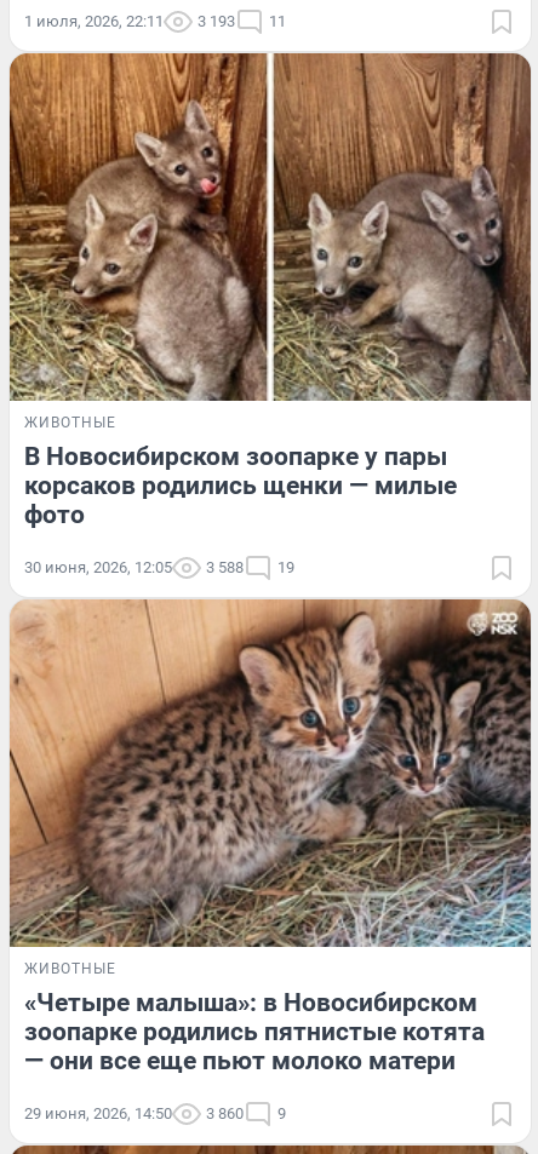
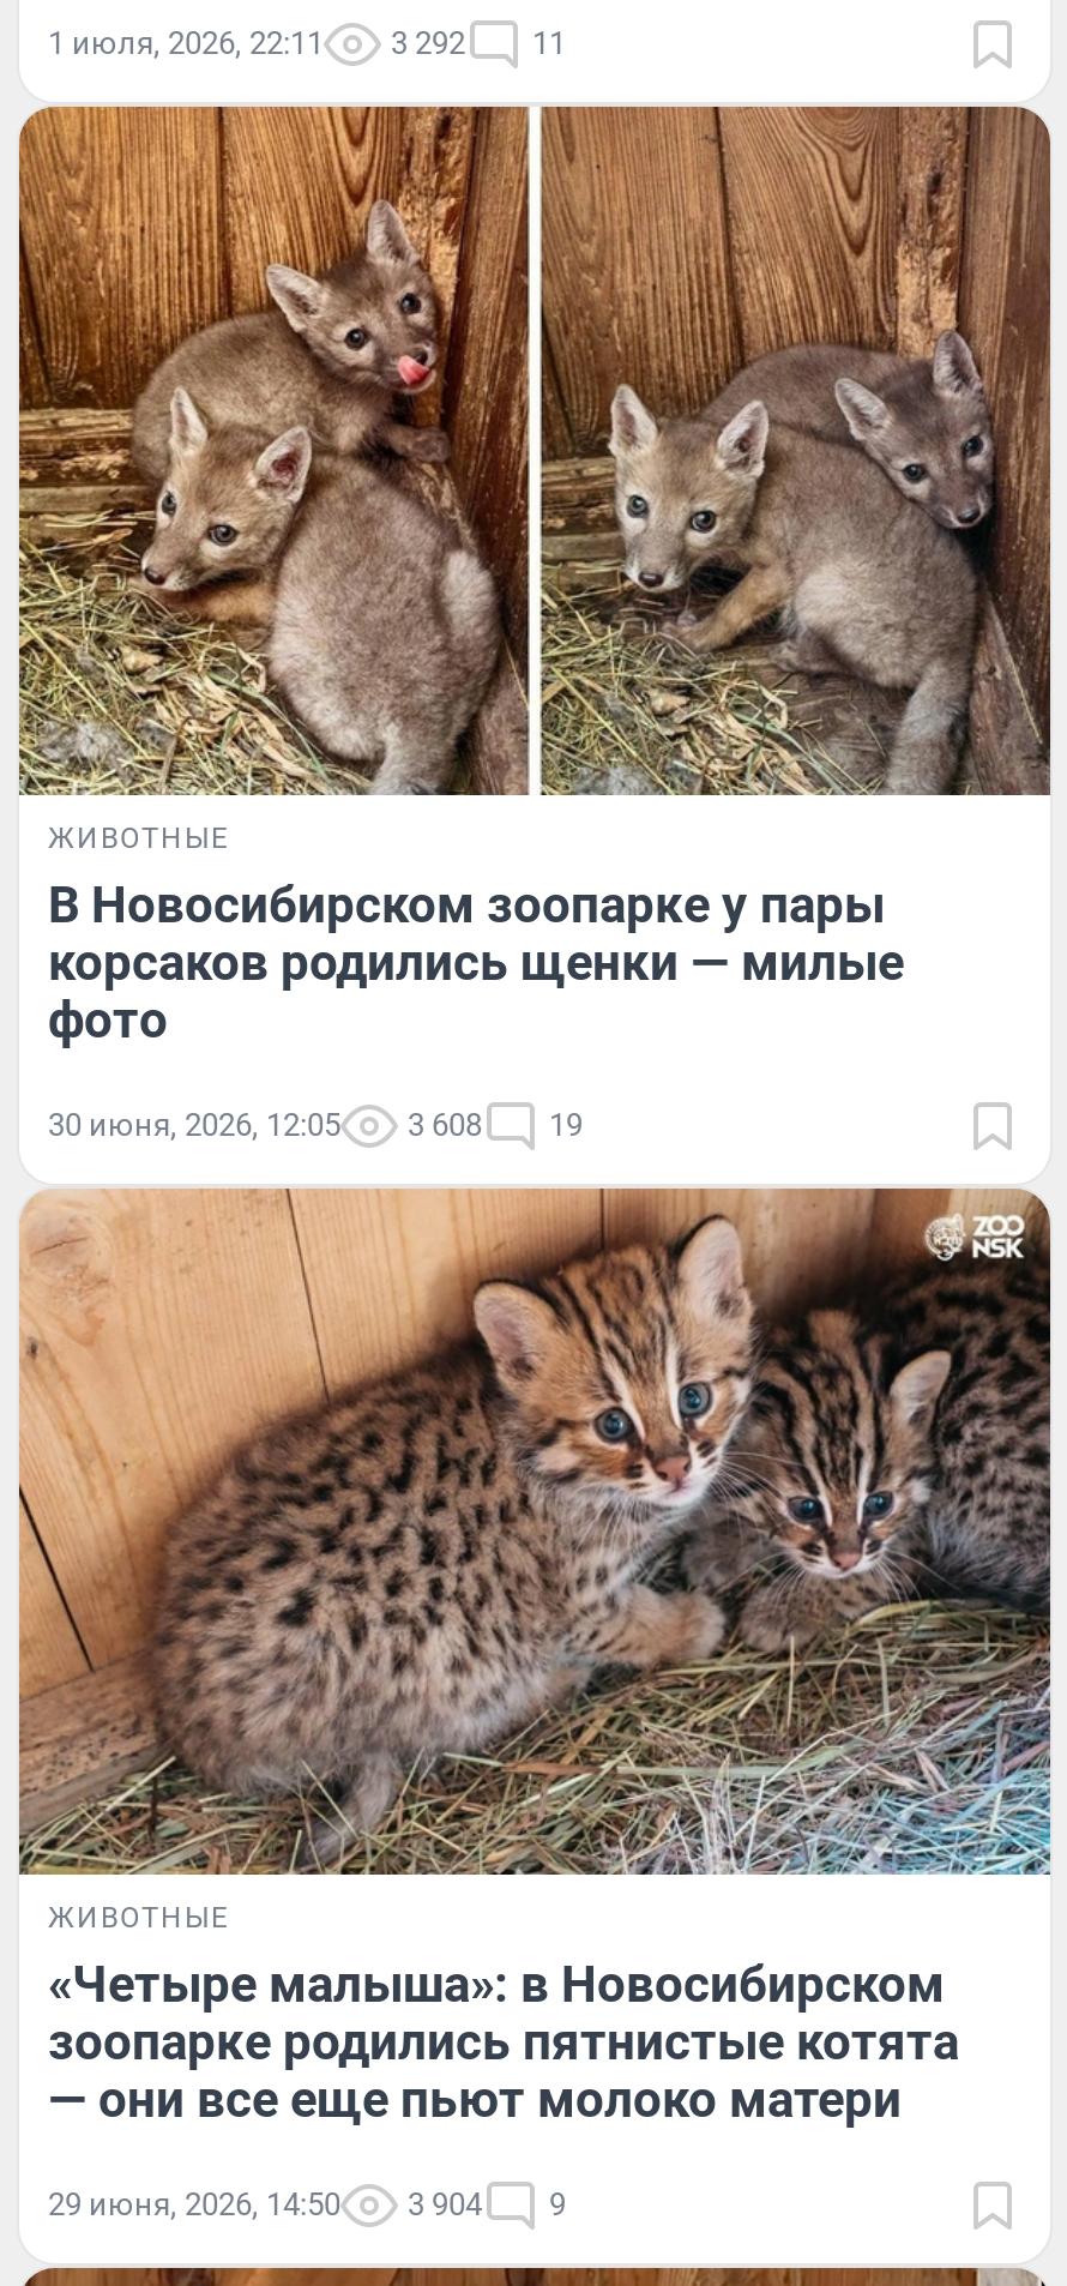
- 1 июля, 2026, 22:11 3 193 11
+ 1 июля, 2026, 22:11 3 292 11

- 30 июня, 2026, 12:05 3 588 19
+ 30 июня, 2026, 12:05 3 608 19

- 29 июня, 2026, 14:50 3 860 9
+ 29 июня, 2026, 14:50 3 904 9
